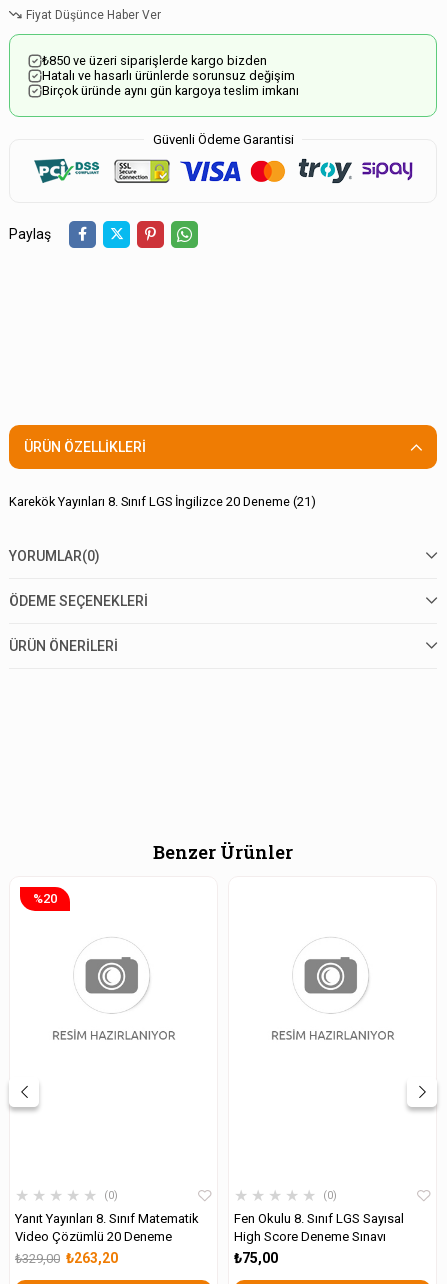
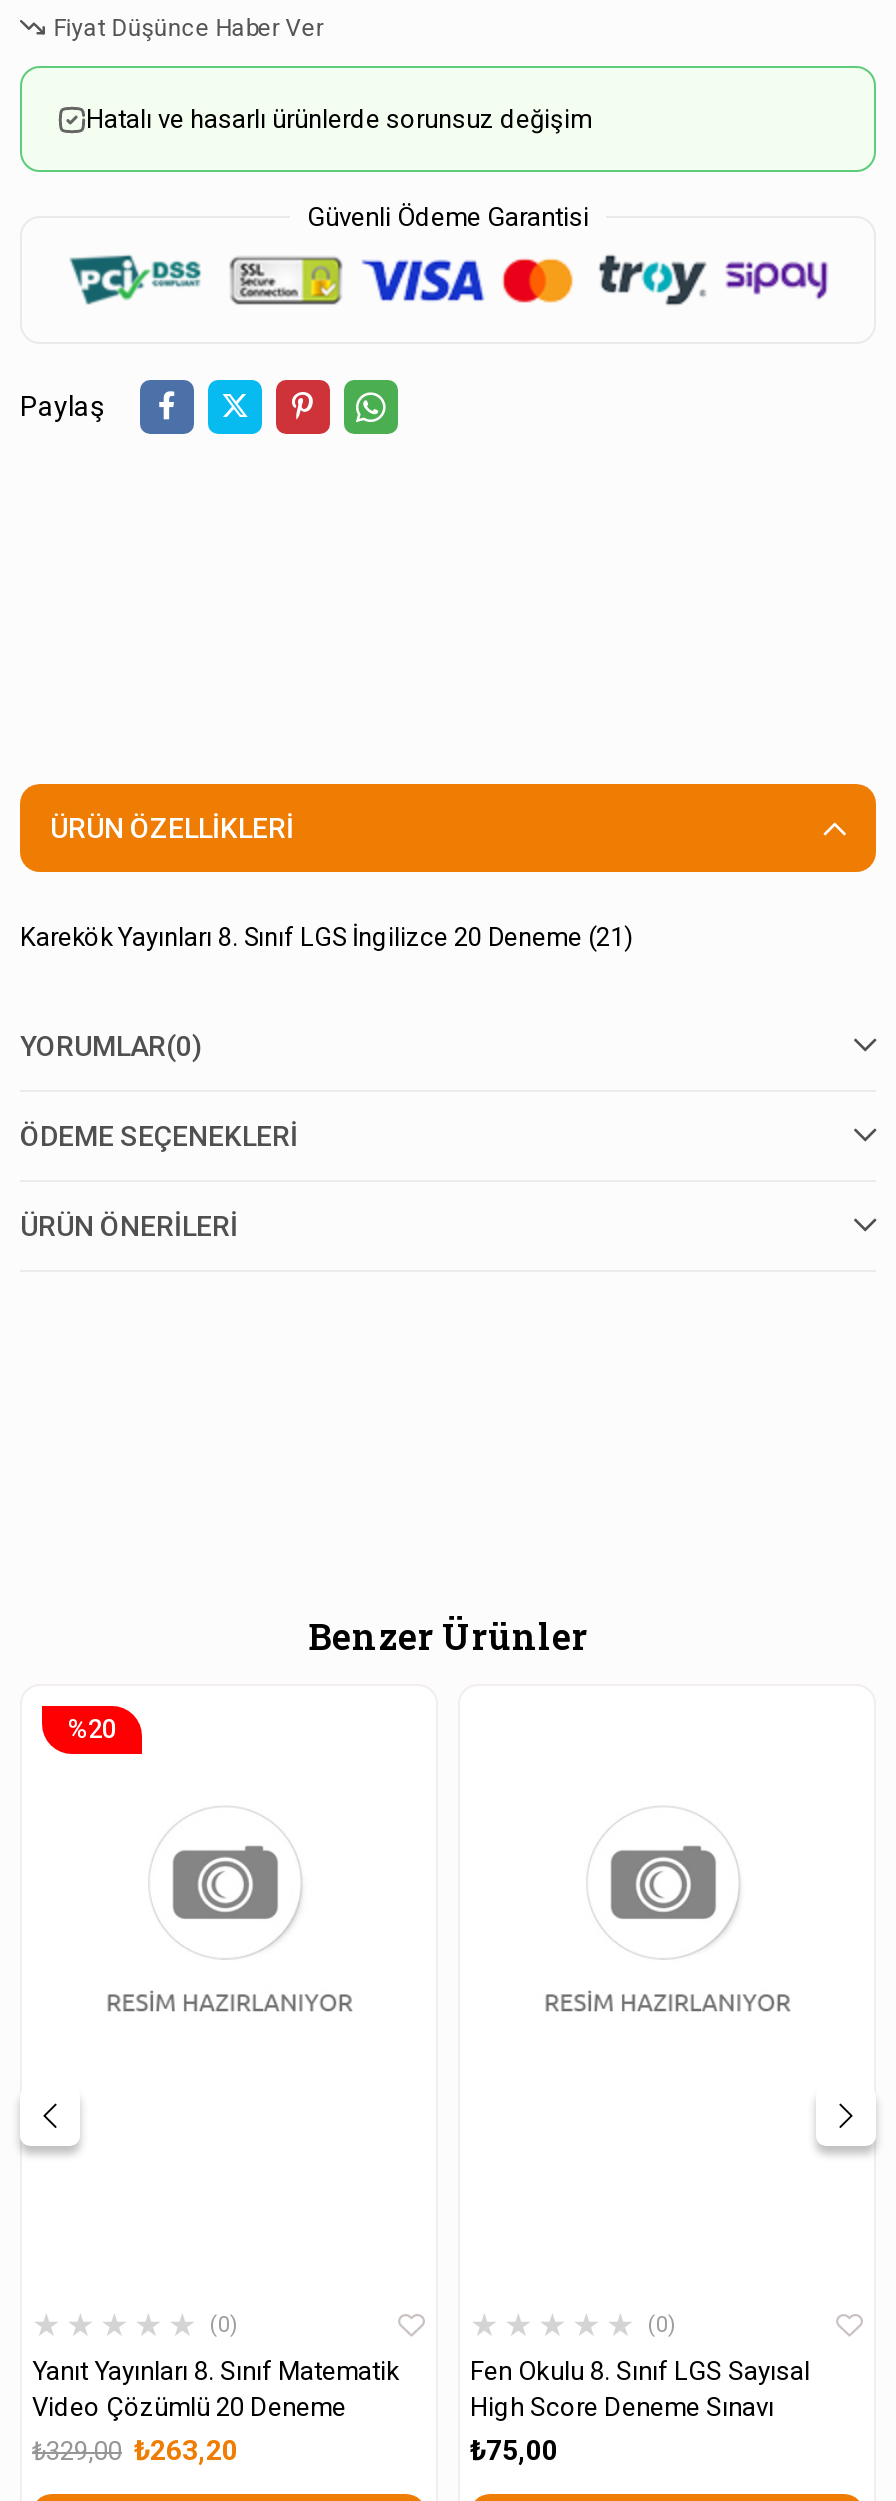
- ₺850 ve üzeri siparişlerde kargo bizden

- Birçok üründe aynı gün kargoya teslim imkanı
